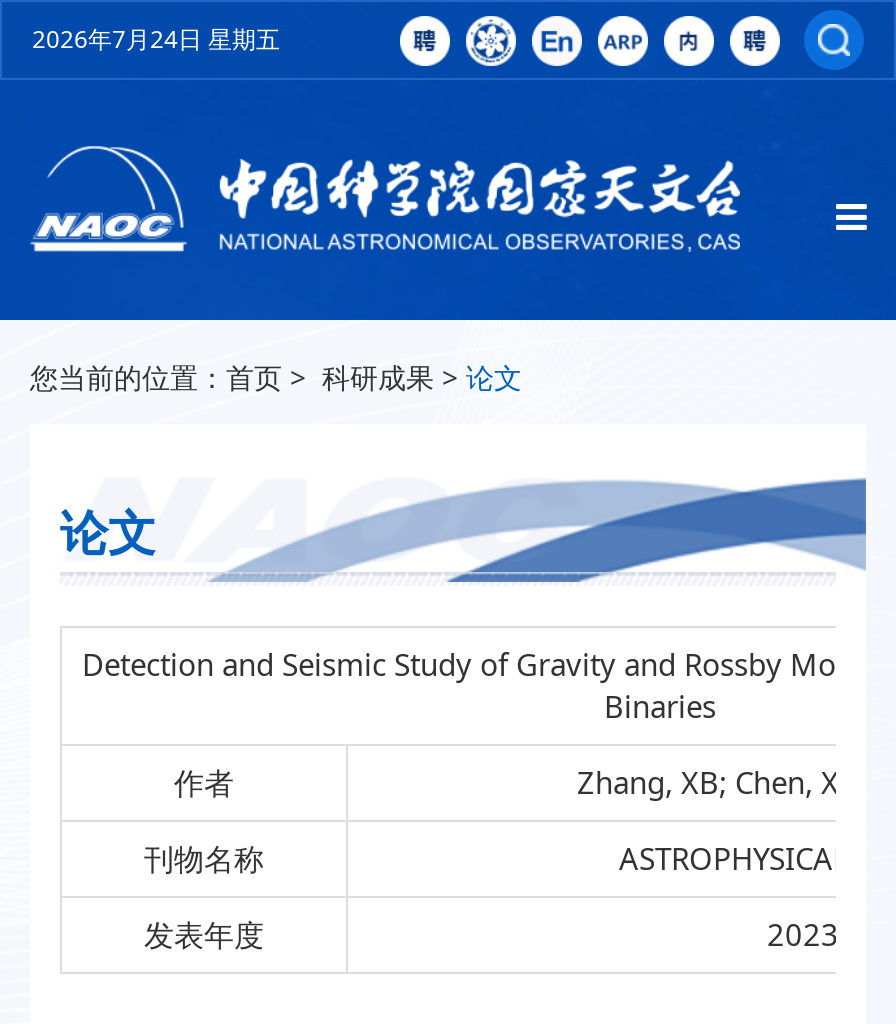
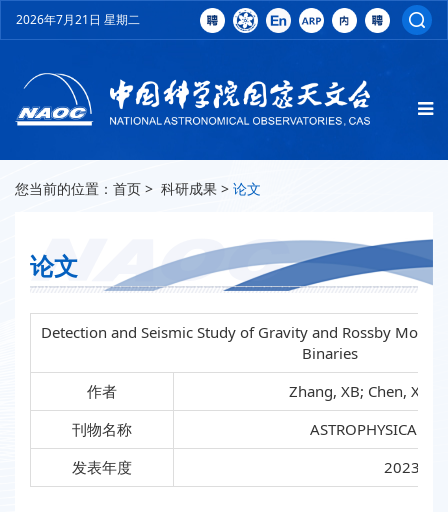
- 2026年7月24日 星期五
+ 2026年7月21日 星期二
